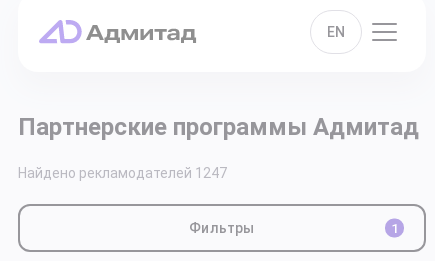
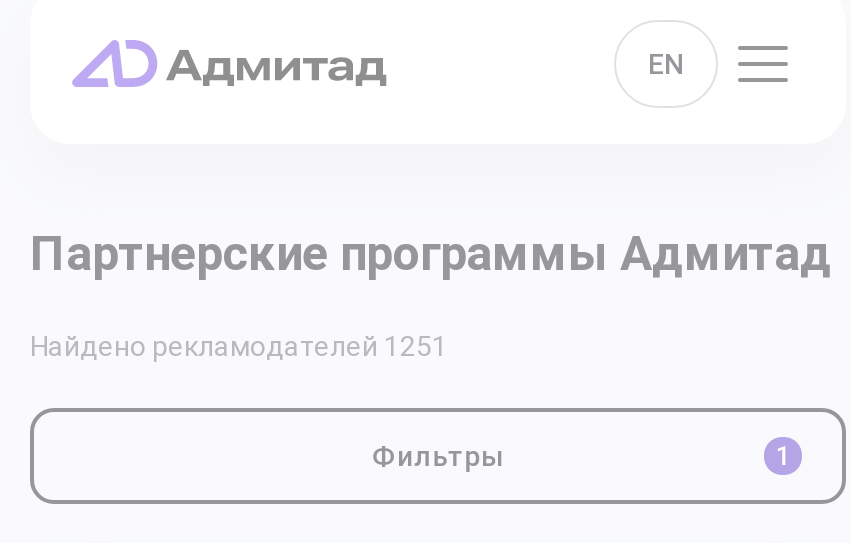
- Найдено рекламодателей 1247
+ Найдено рекламодателей 1251
